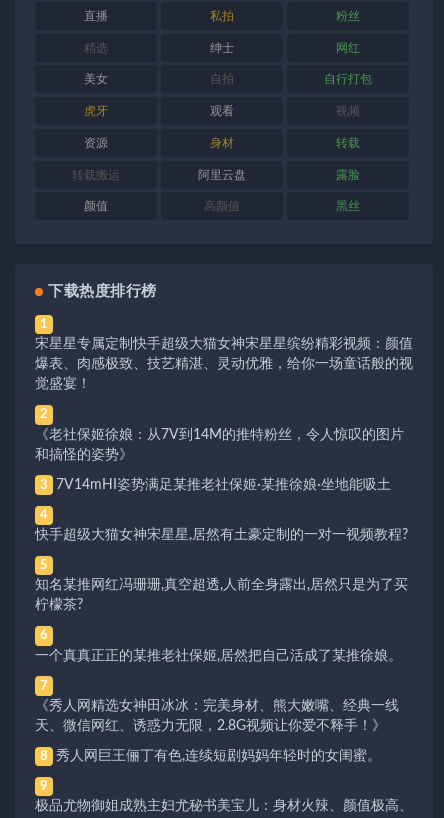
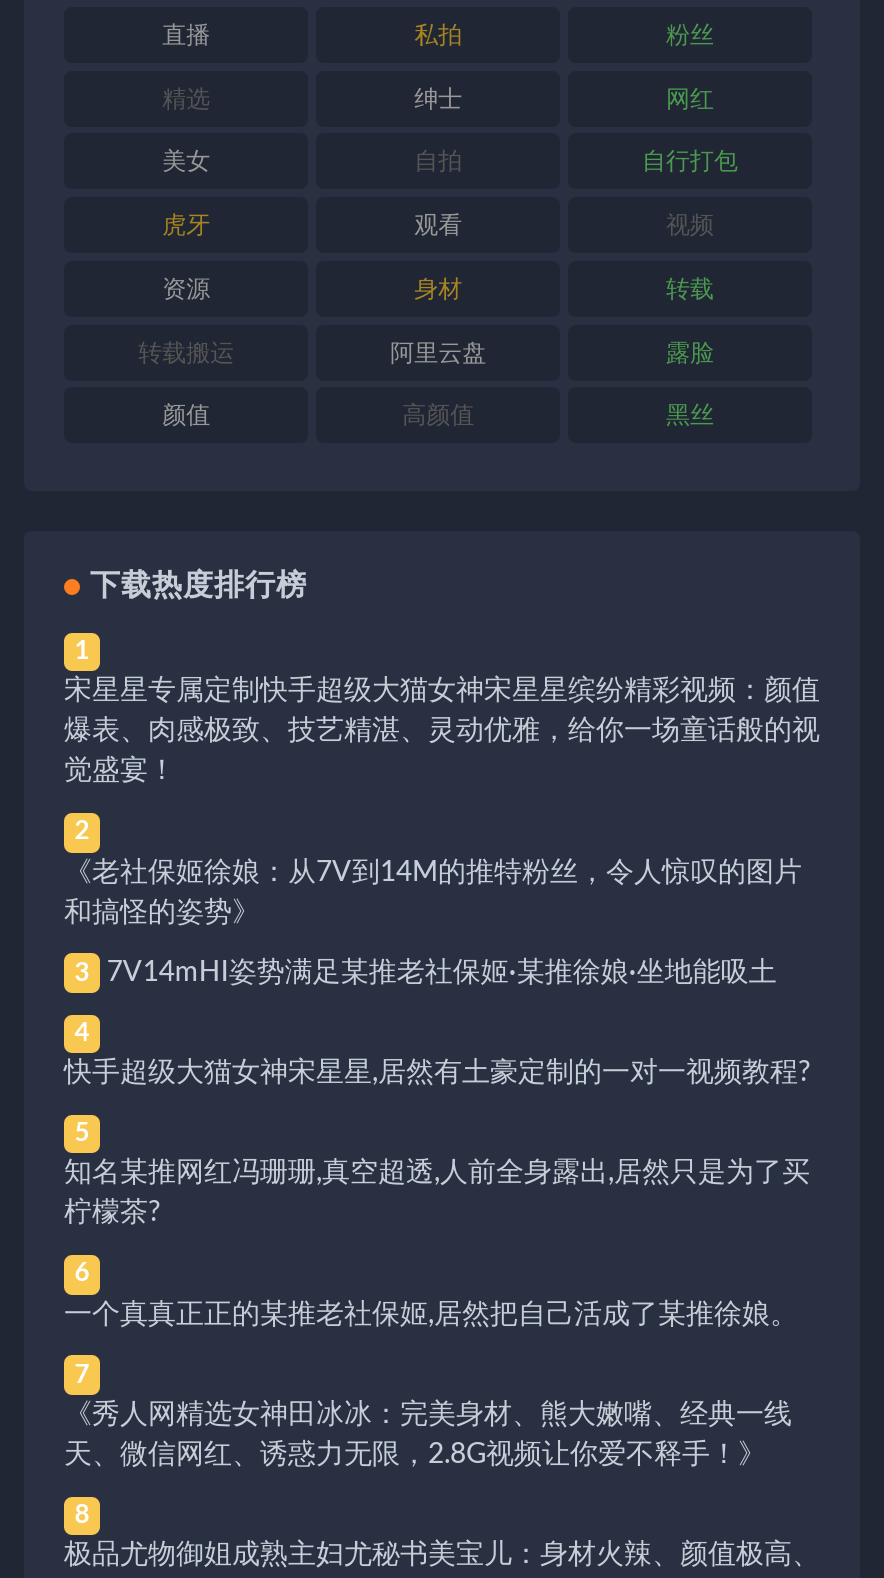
- 秀人网巨王俪丁有色,连续短剧妈妈年轻时的女闺蜜。
- 9
